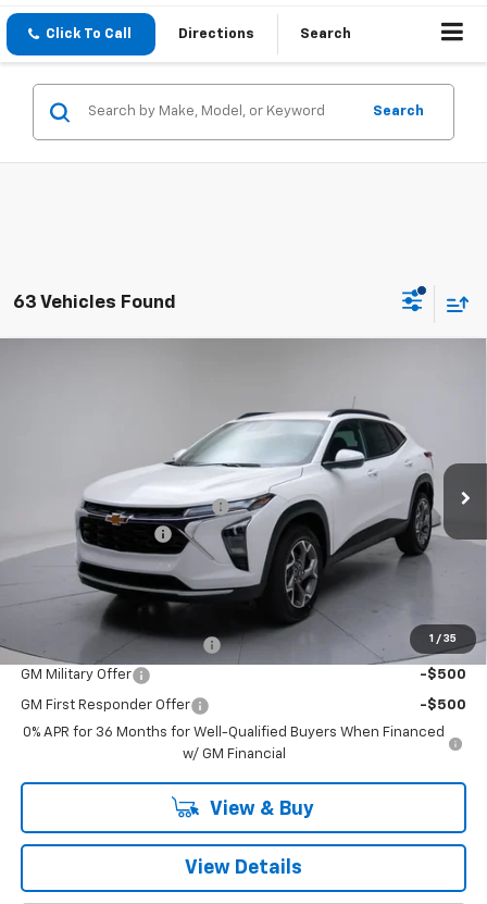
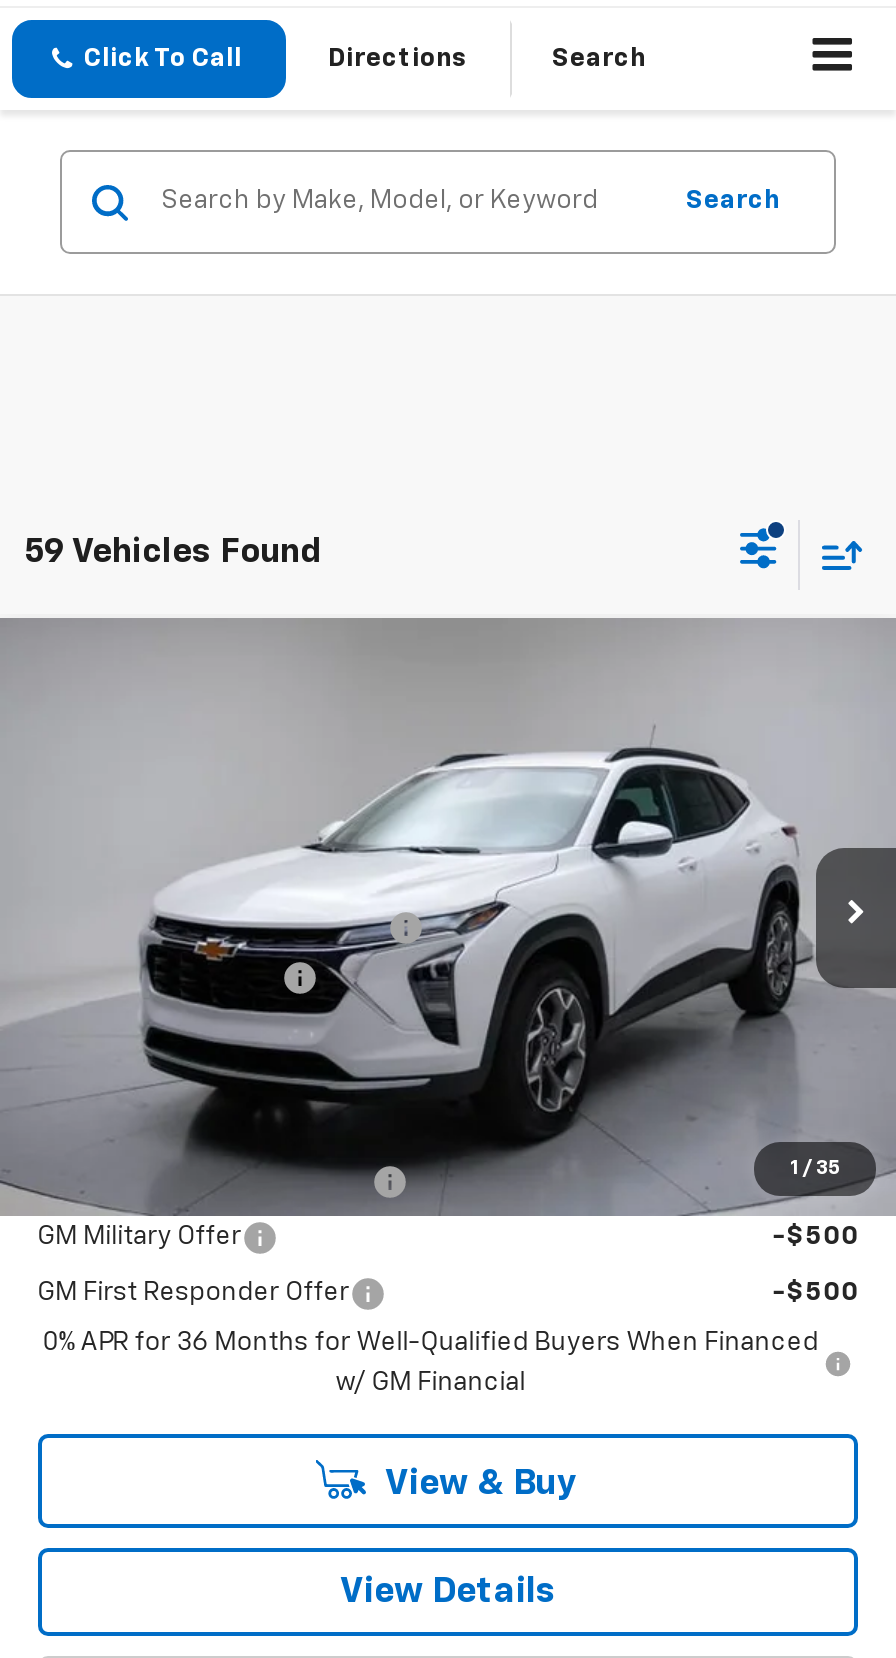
- 63 Vehicles Found
+ 59 Vehicles Found
